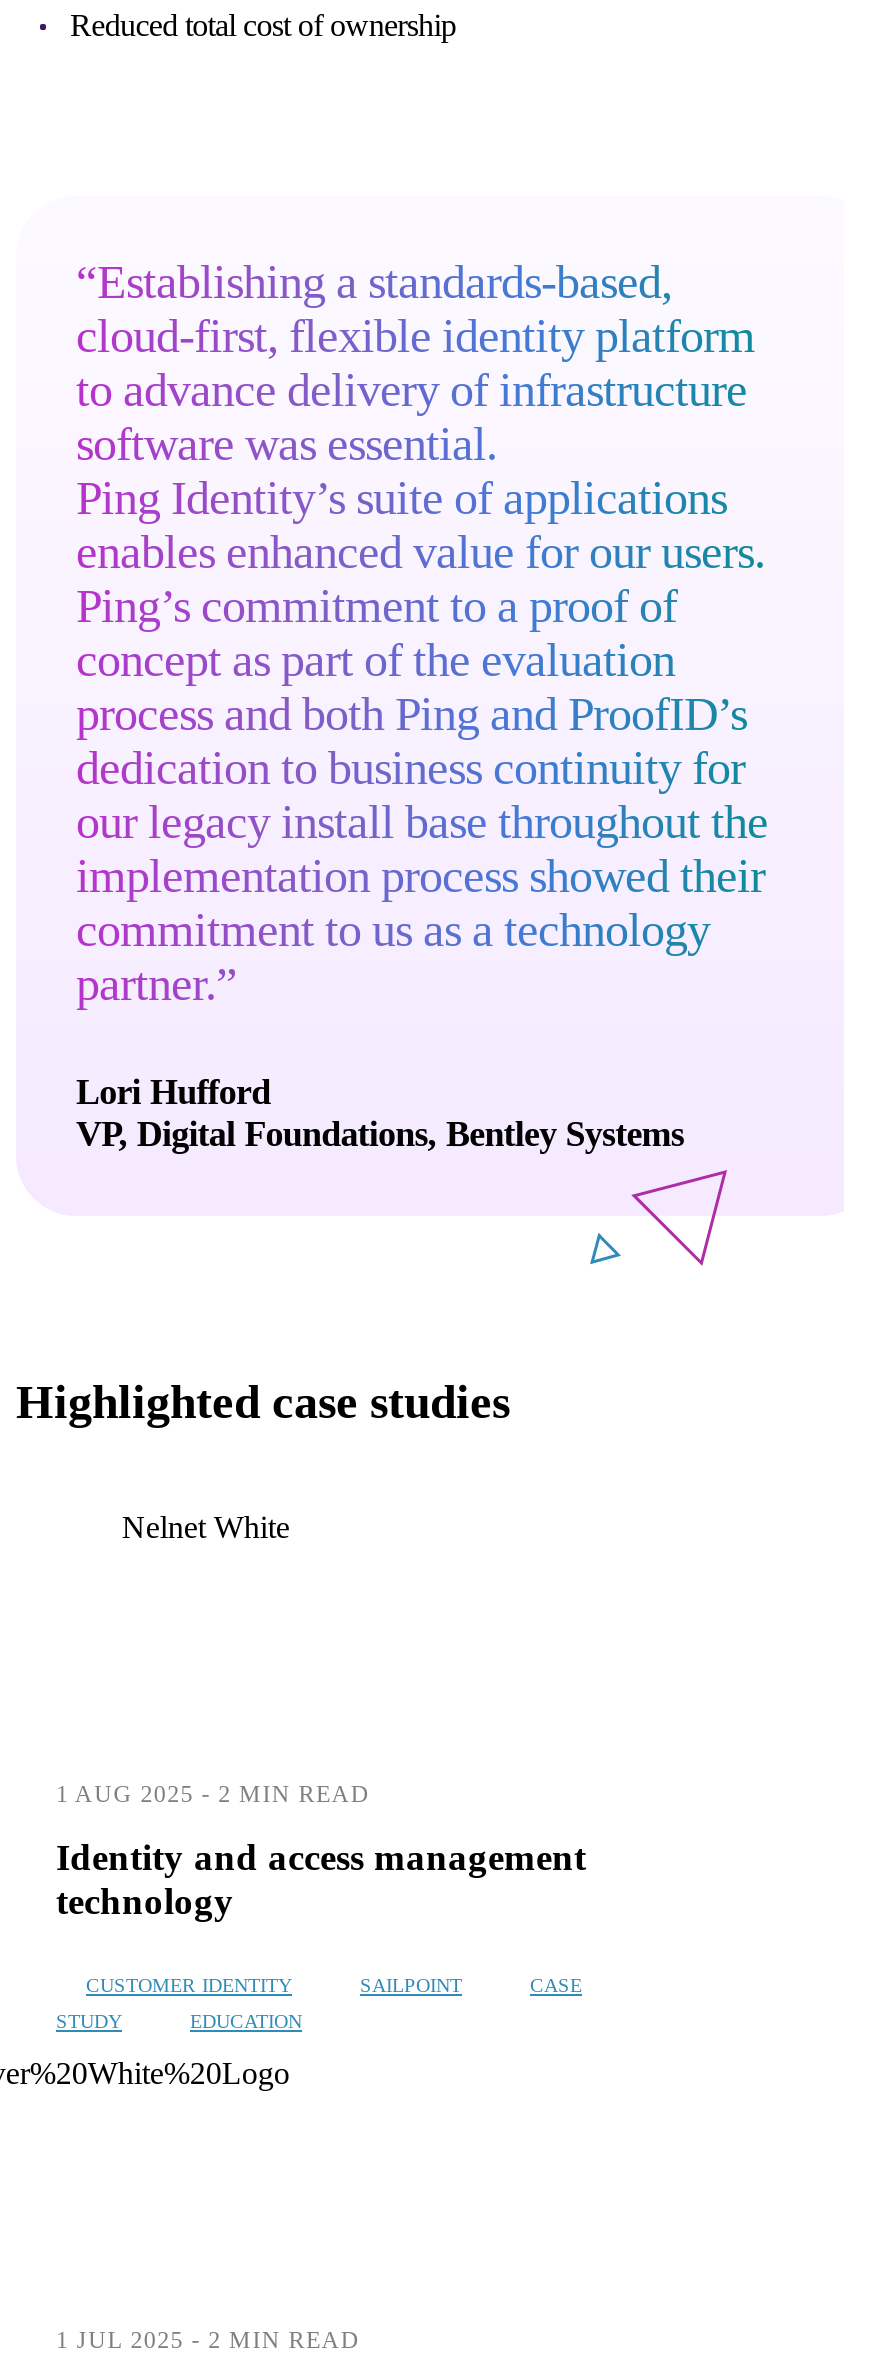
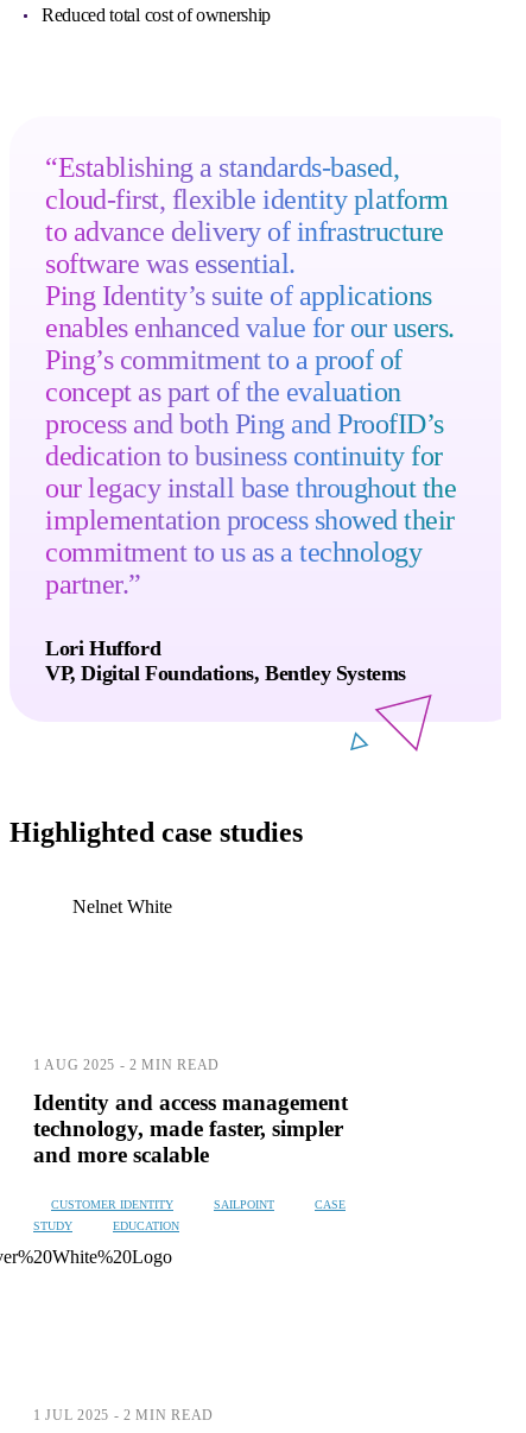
- technology
+ technology, made faster, simpler
+ and more scalable
